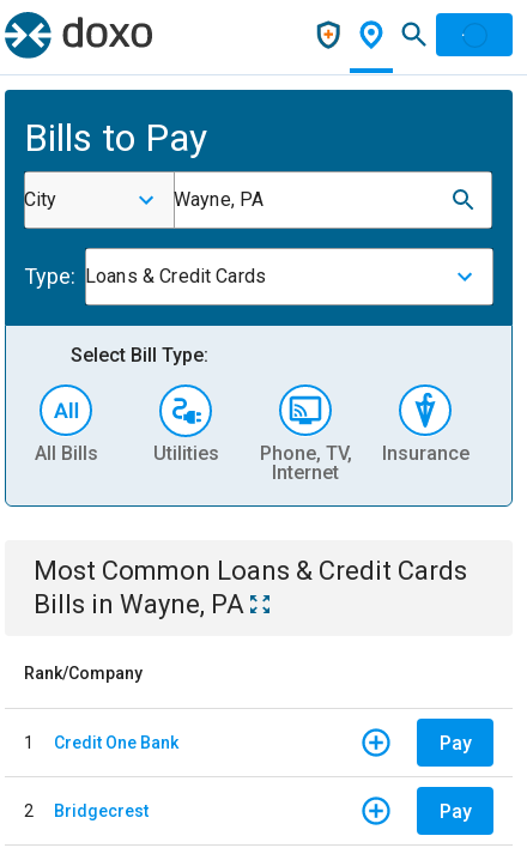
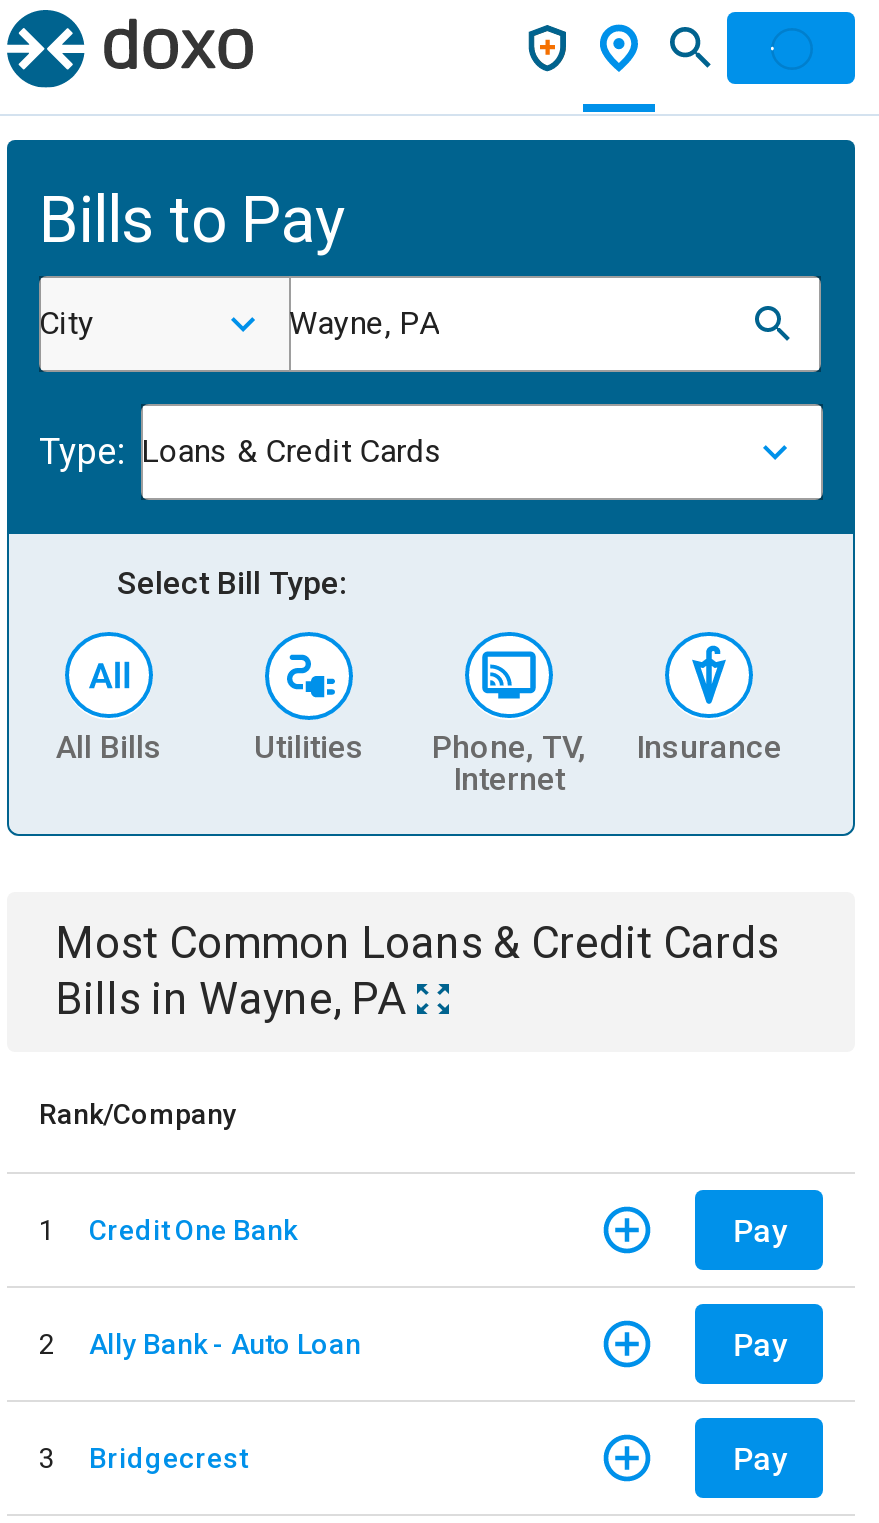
+ Ally Bank - Auto Loan
+ Pay
+ 3
